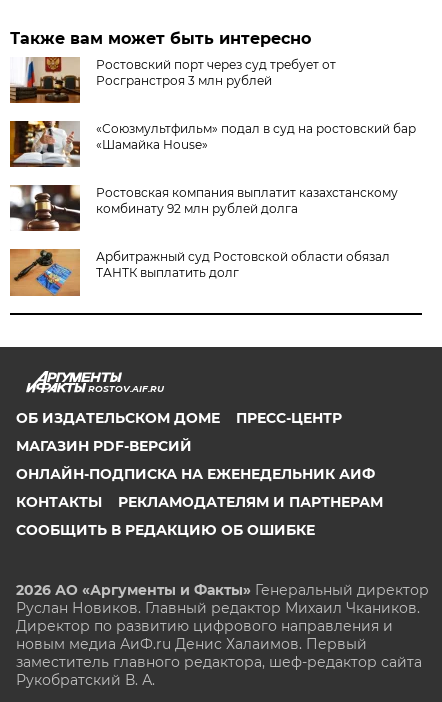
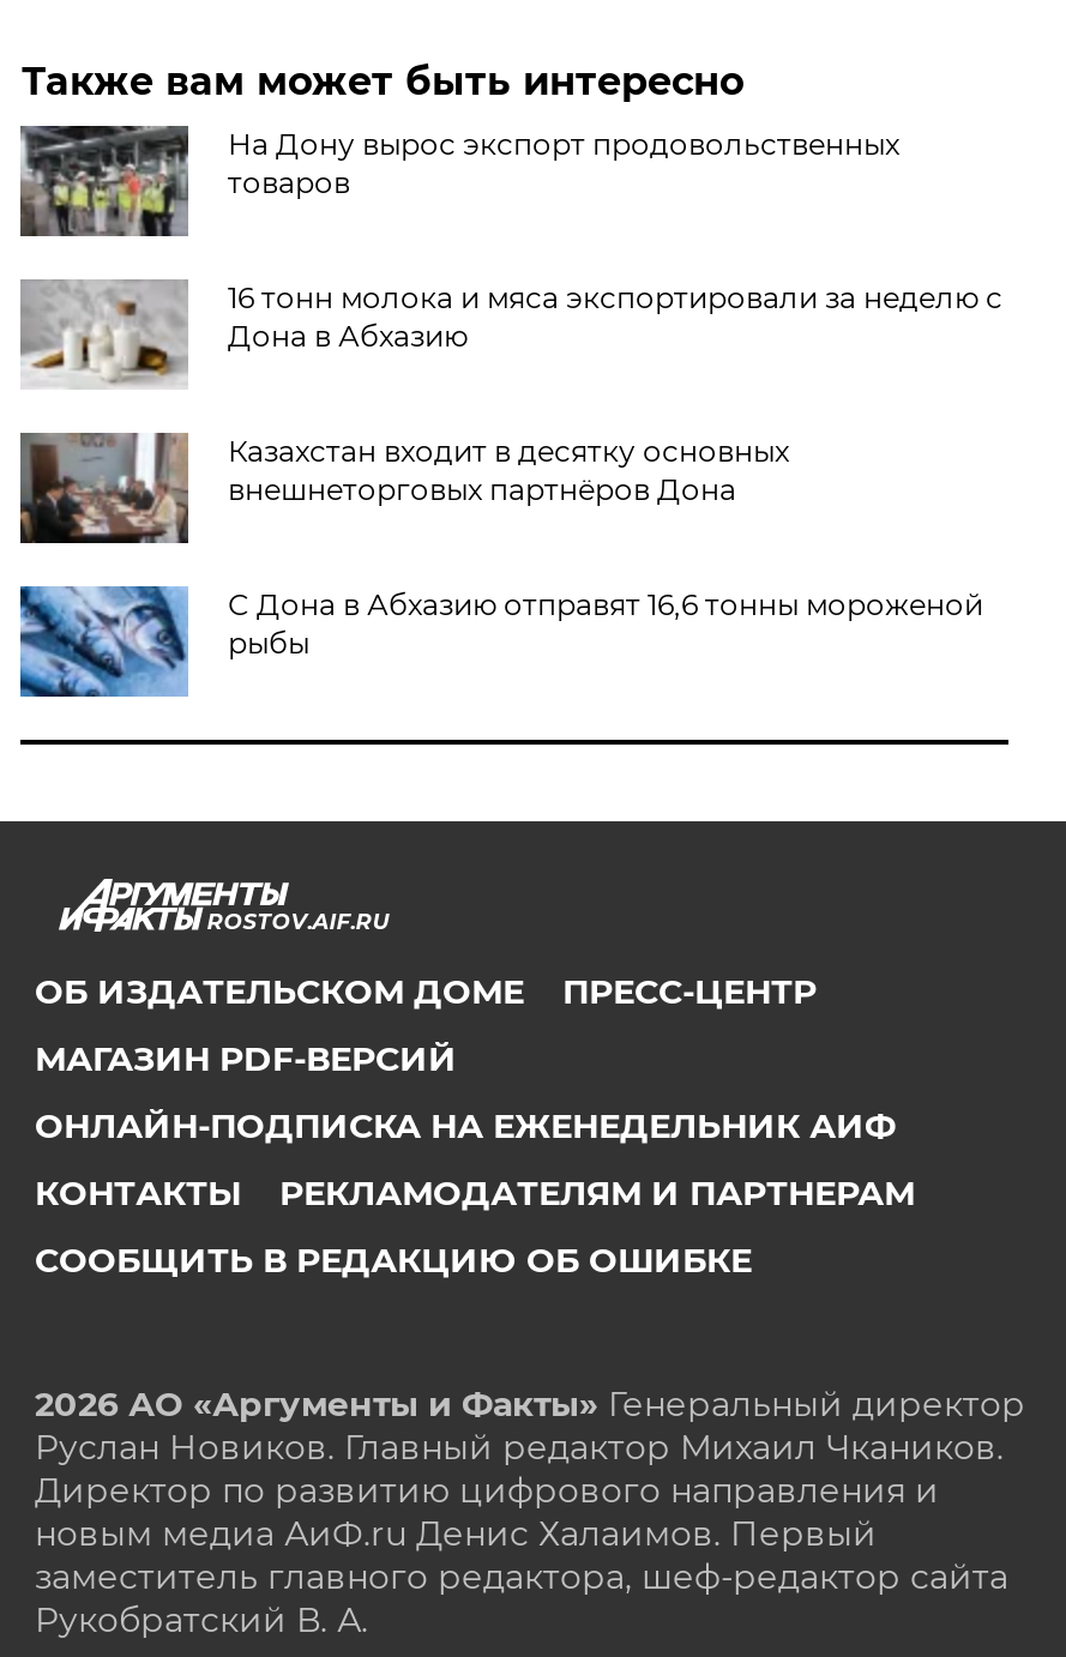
- [image]
- Ростовский порт через суд требует от
- Росгранстроя 3 млн рублей
+ [image]
+ На Дону вырос экспорт продовольственных
+ товаров

- [image]
- «Союзмультфильм» подал в суд на ростовский бар
- «Шамайка House»
+ [image]
+ 16 тонн молока и мяса экспортировали за неделю с
+ Дона в Абхазию

- [image]
- Ростовская компания выплатит казахстанскому
- комбинату 92 млн рублей долга
+ [image]
+ Казахстан входит в десятку основных
+ внешнеторговых партнёров Дона

- [image]
- Арбитражный суд Ростовской области обязал
- ТАНТК выплатить долг
+ [image]
+ С Дона в Абхазию отправят 16,6 тонны мороженой
+ рыбы
